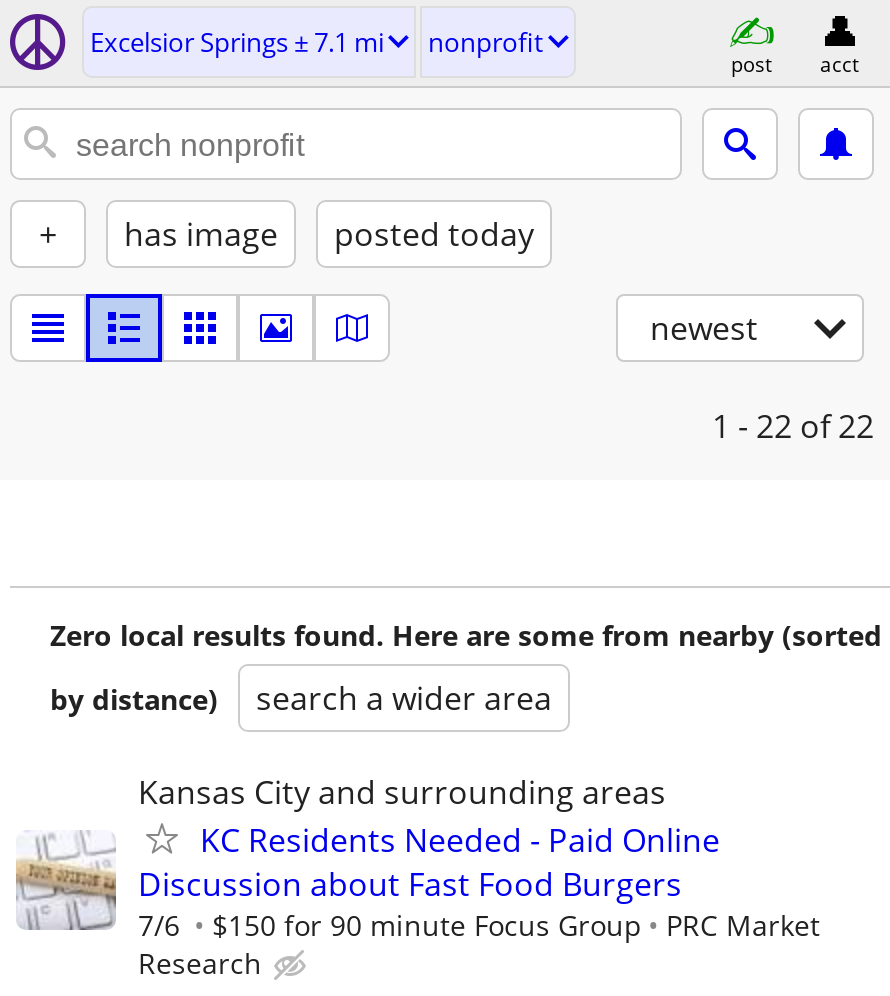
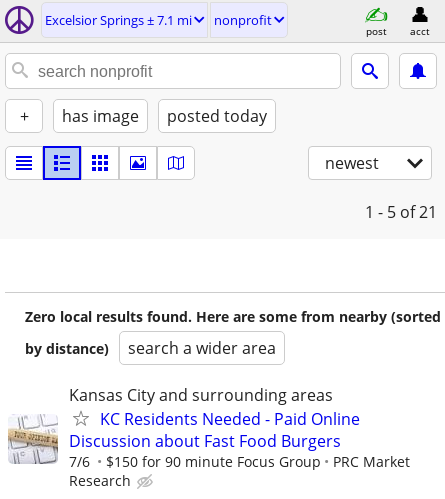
- 1 - 22 of 22
+ 1 - 5 of 21
